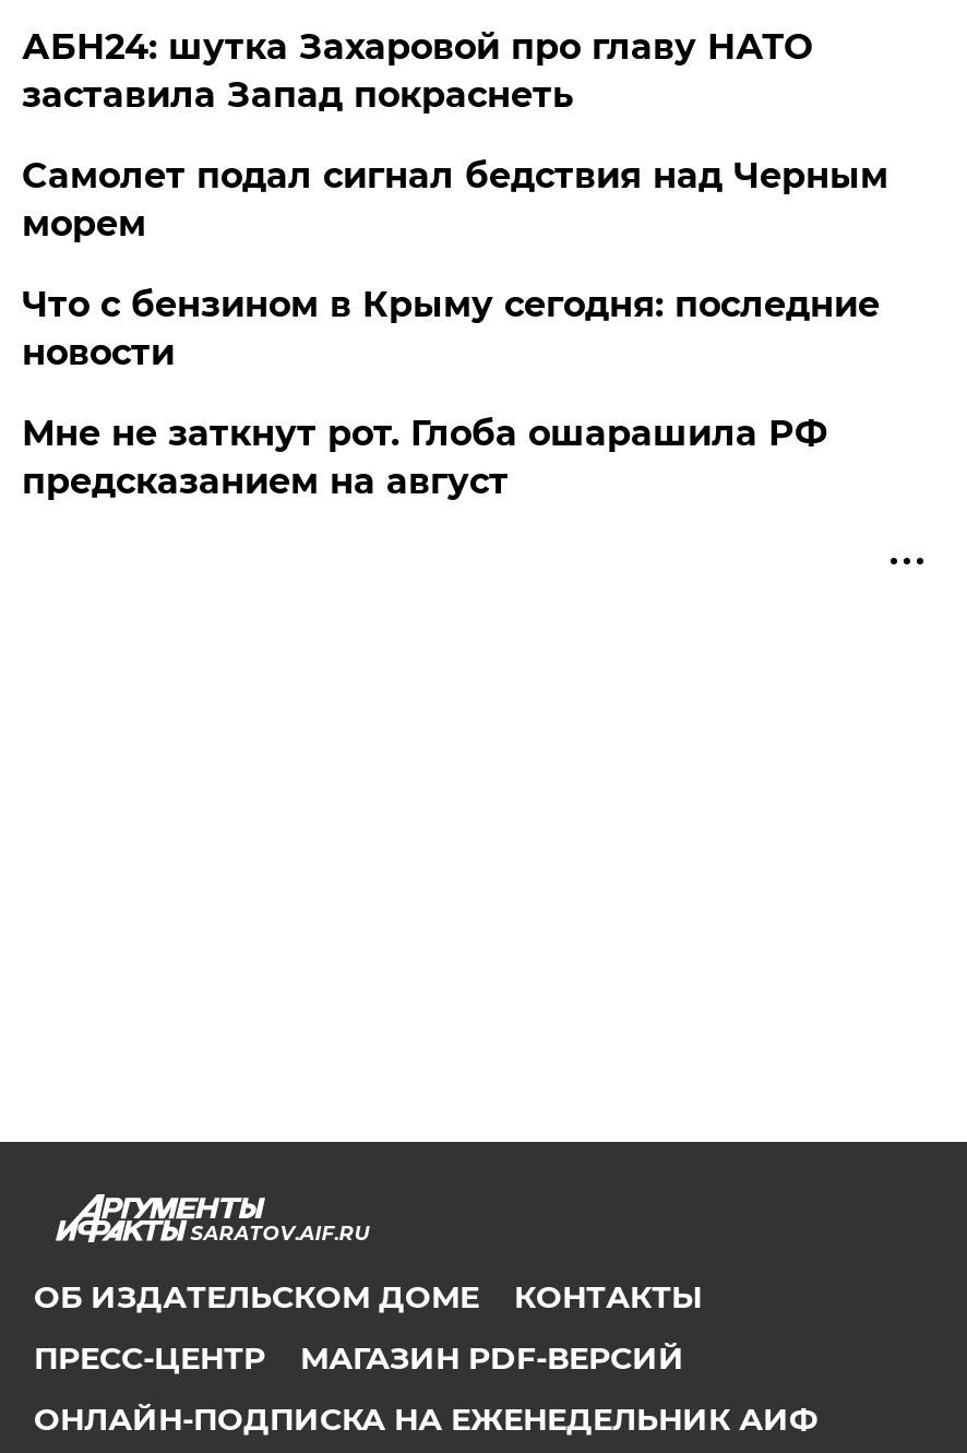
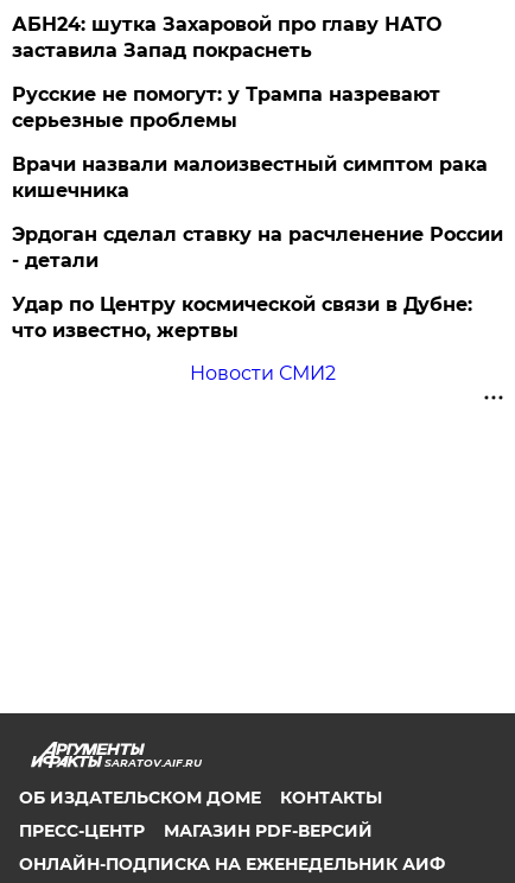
- Самолет подал сигнал бедствия над Черным
- морем
- Что с бензином в Крыму сегодня: последние
- новости
- Мне не заткнут рот. Глоба ошарашила РФ
- предсказанием на август
+ Русские не помогут: у Трампа назревают
+ серьезные проблемы
+ Врачи назвали малоизвестный симптом рака
+ кишечника
+ Эрдоган сделал ставку на расчленение России
+ - детали
+ Удар по Центру космической связи в Дубне:
+ что известно, жертвы
+ Новости СМИ2
